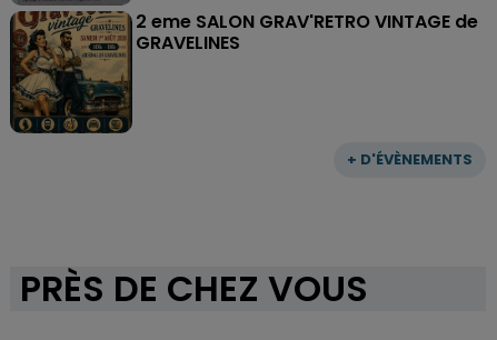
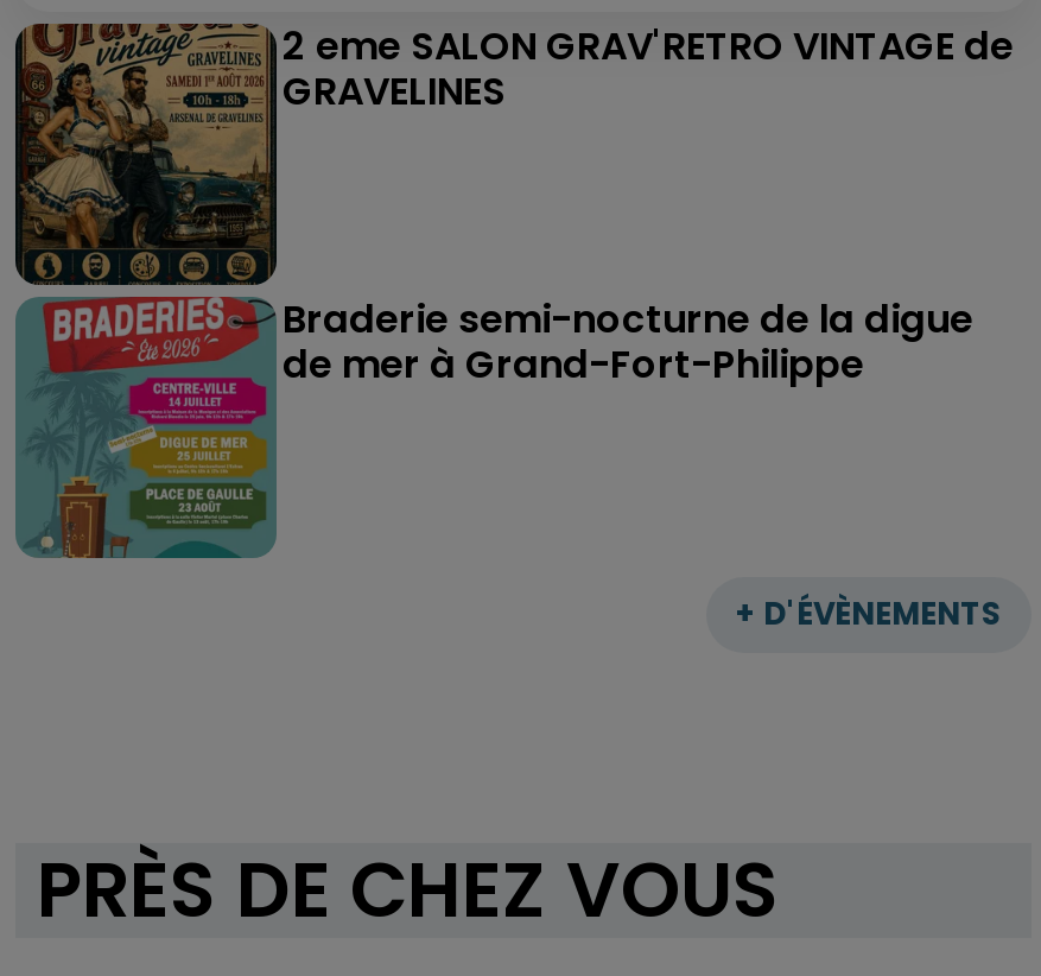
+ [image]
+ Braderie semi-nocturne de la digue
+ de mer à Grand-Fort-Philippe
